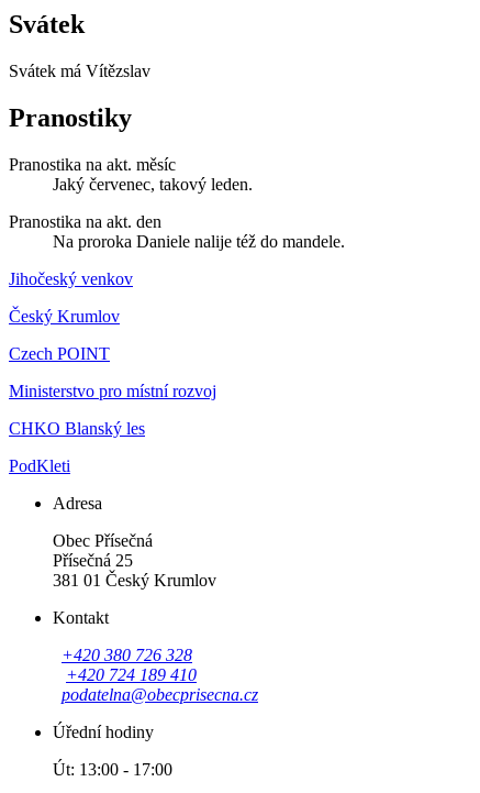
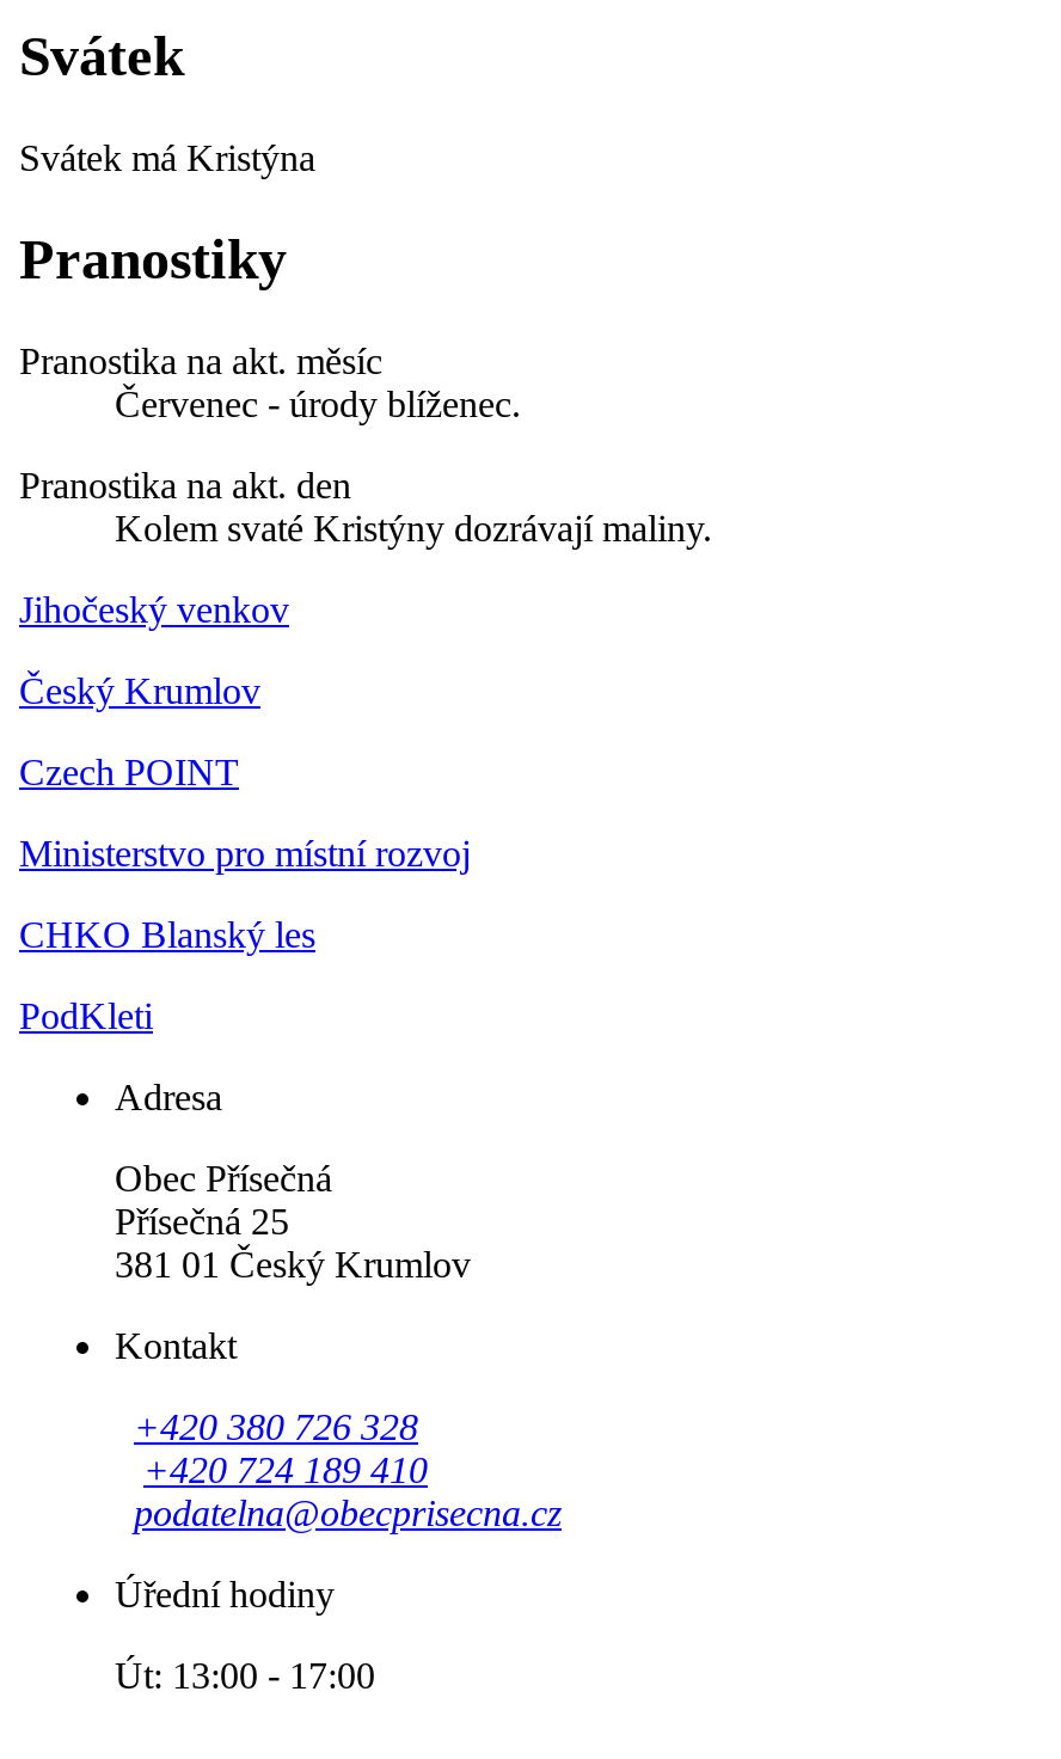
- Svátek má Vítězslav
+ Svátek má Kristýna

- Jaký červenec, takový leden.
+ Červenec - úrody blíženec.

- Na proroka Daniele nalije též do mandele.
+ Kolem svaté Kristýny dozrávají maliny.
